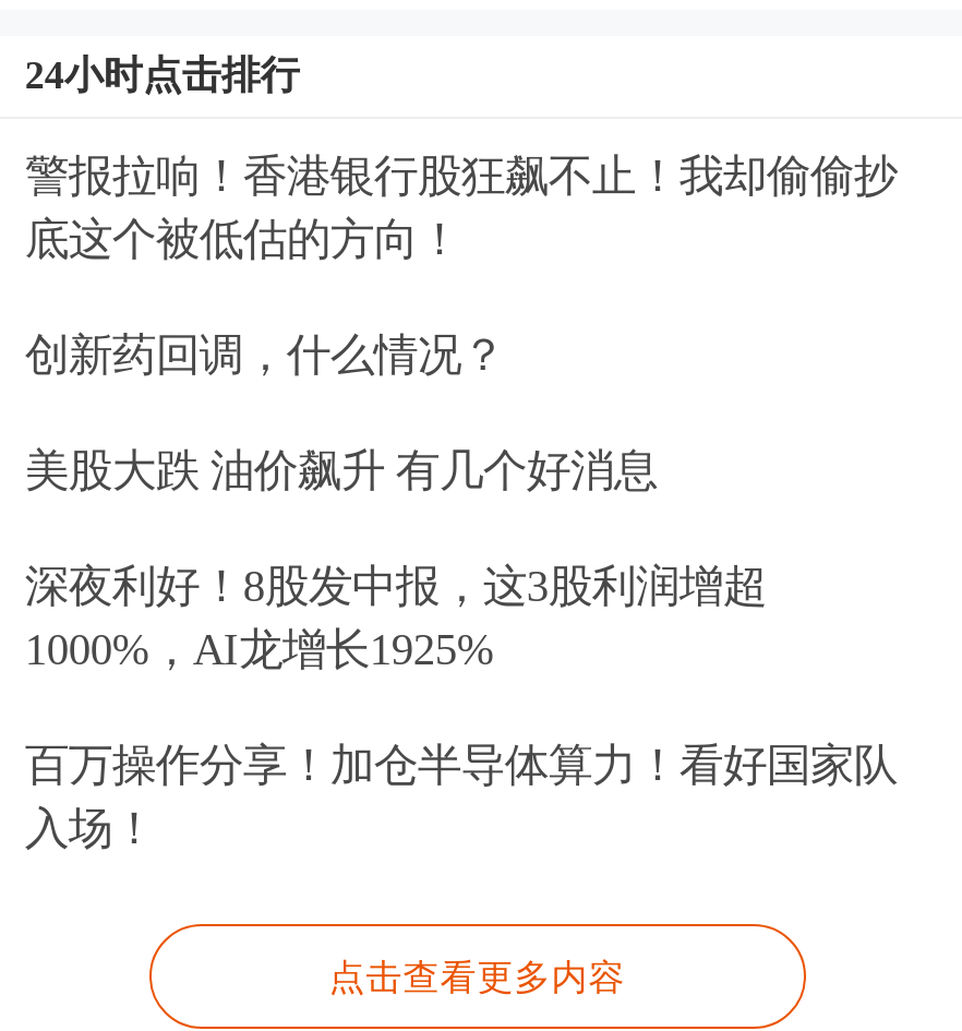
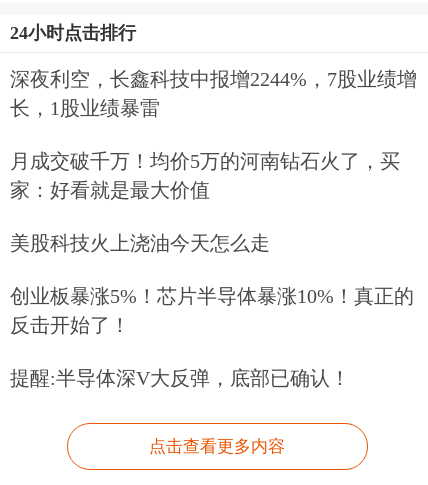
- 警报拉响！香港银行股狂飙不止！我却偷偷抄
- 底这个被低估的方向！
+ 深夜利空，长鑫科技中报增2244%，7股业绩增
+ 长，1股业绩暴雷

- 创新药回调，什么情况？
+ 月成交破千万！均价5万的河南钻石火了，买
+ 家：好看就是最大价值

- 美股大跌 油价飙升 有几个好消息
+ 美股科技火上浇油今天怎么走

- 深夜利好！8股发中报，这3股利润增超
- 1000%，AI龙增长1925%
+ 创业板暴涨5%！芯片半导体暴涨10%！真正的
+ 反击开始了！

- 百万操作分享！加仓半导体算力！看好国家队
- 入场！
+ 提醒:半导体深V大反弹，底部已确认！
